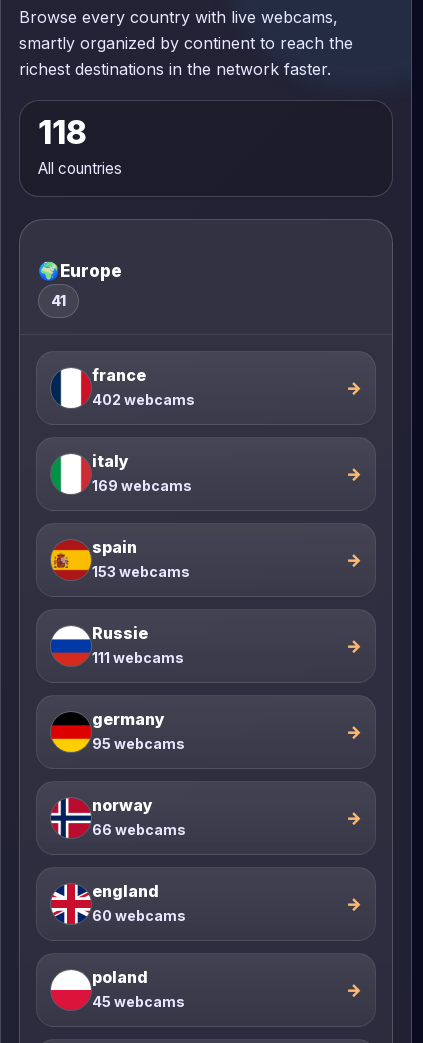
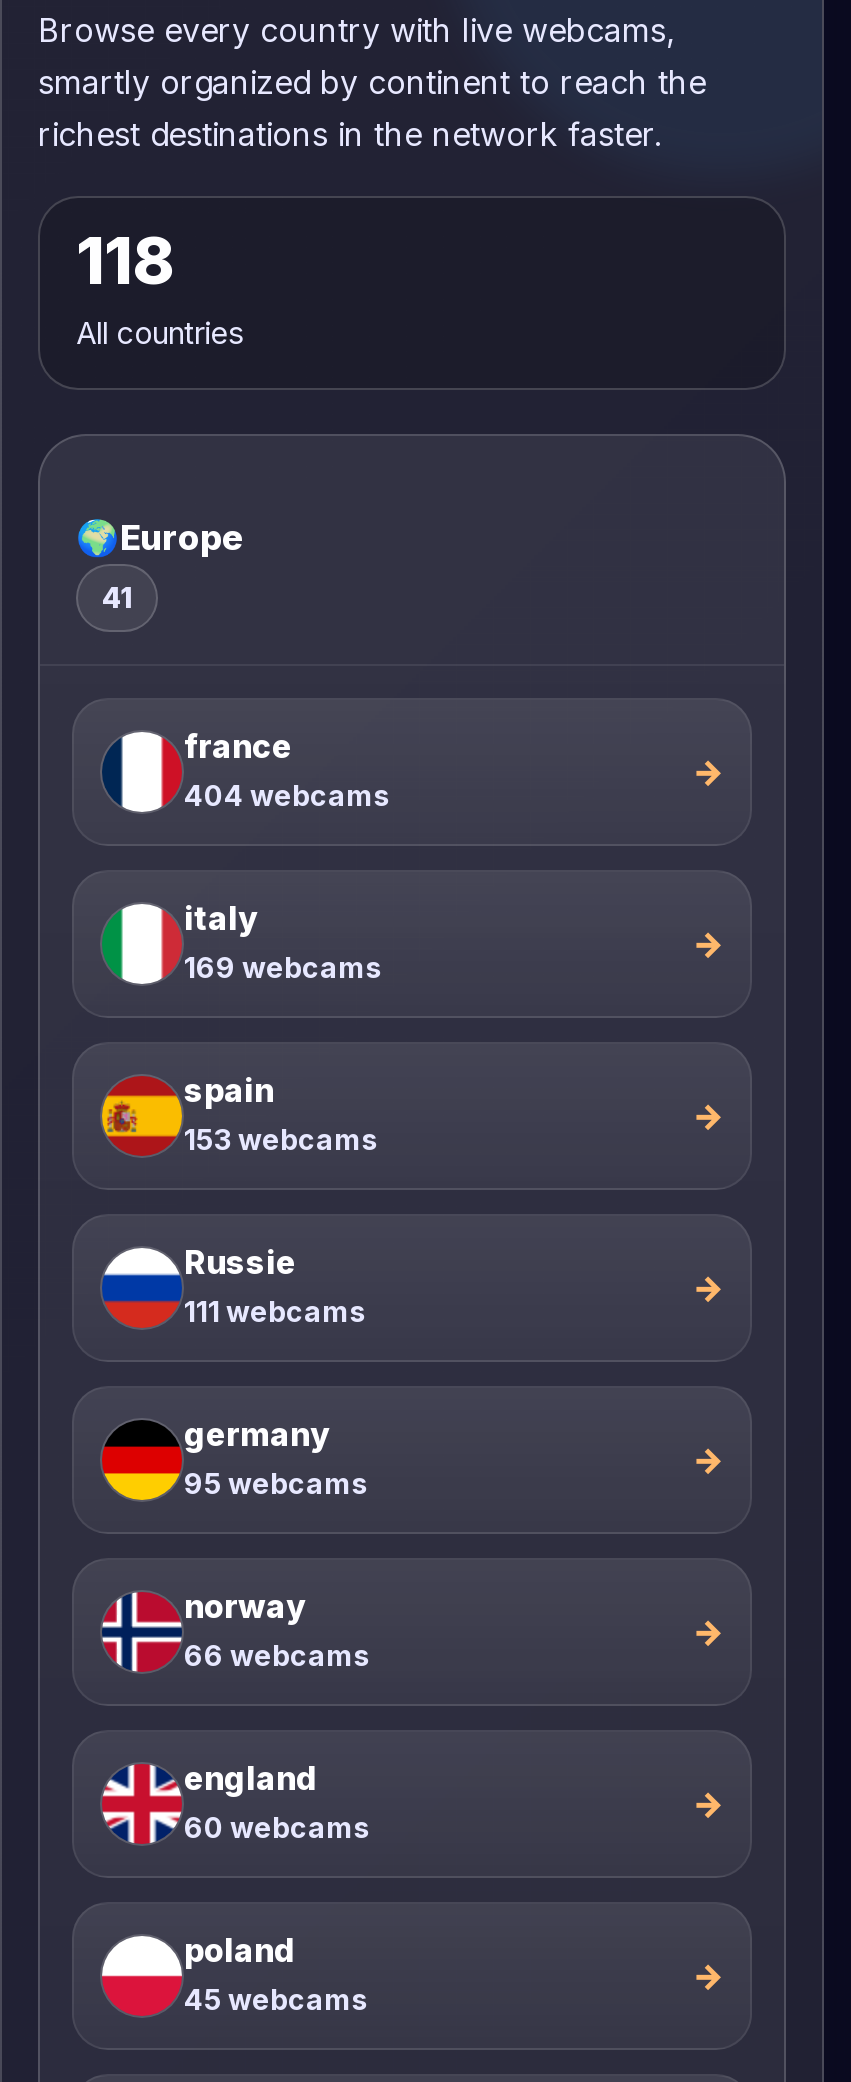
- 402 webcams
+ 404 webcams
